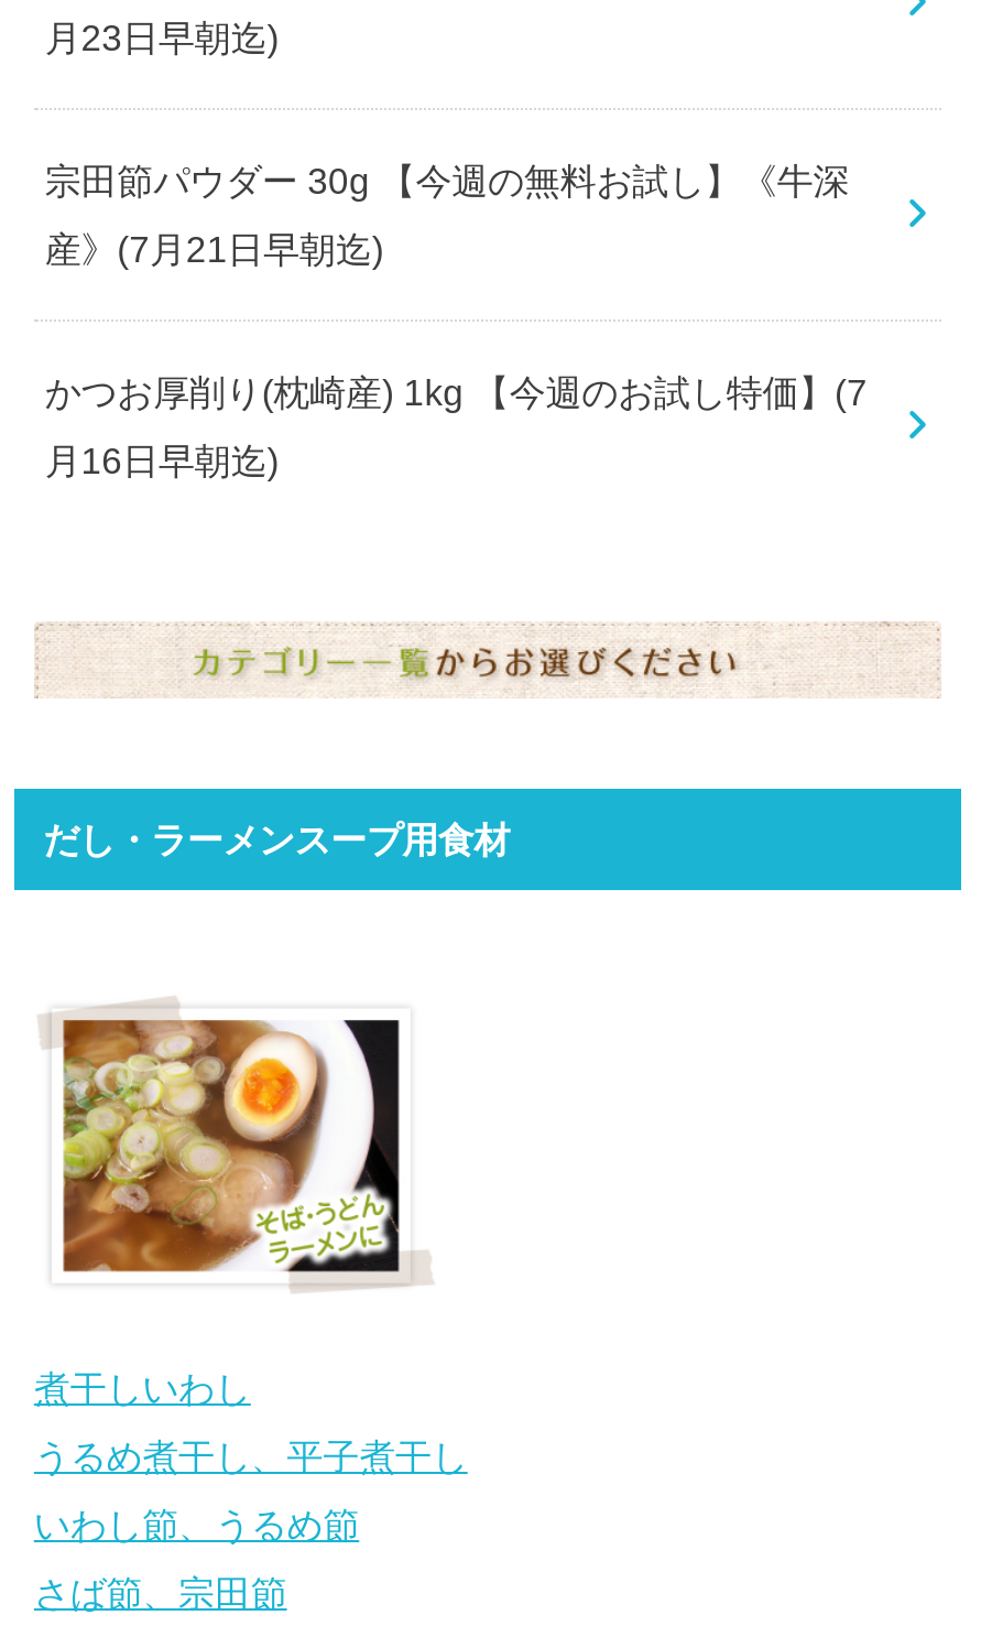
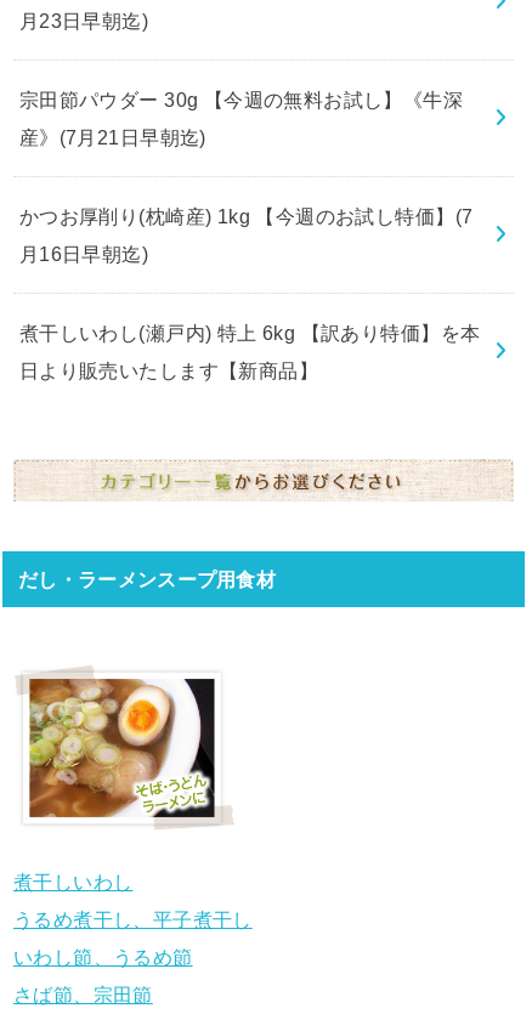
+ 煮干しいわし(瀬戸内) 特上 6kg 【訳あり特価】を本
+ 日より販売いたします【新商品】
